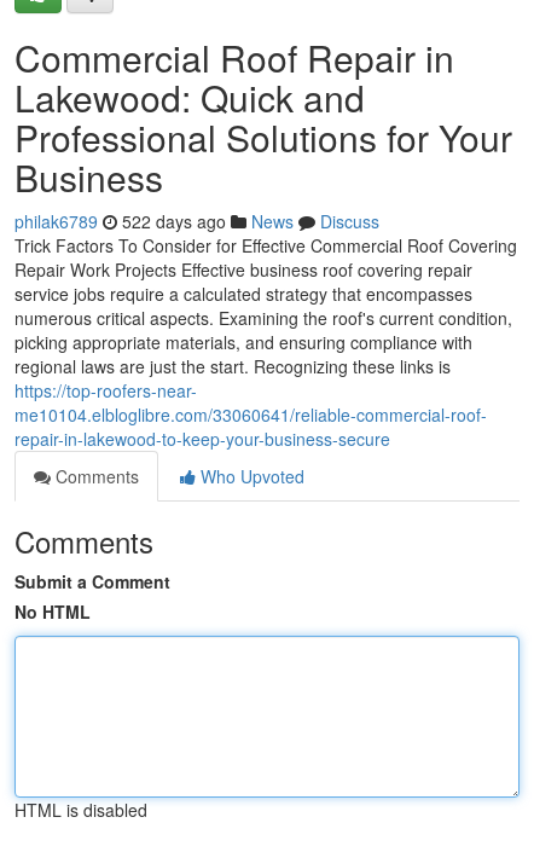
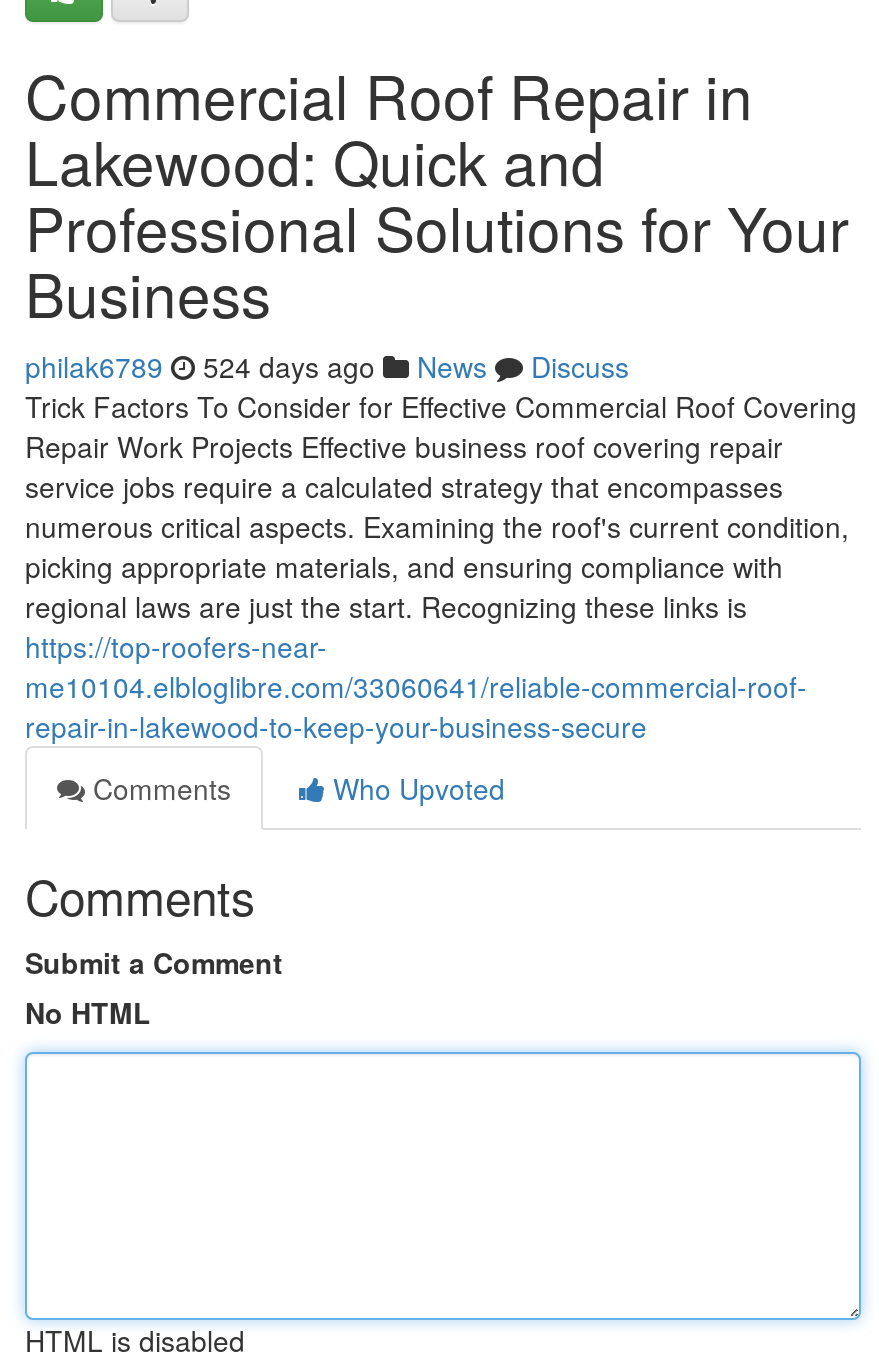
- philak6789 522 days ago News Discuss
+ philak6789 524 days ago News Discuss
